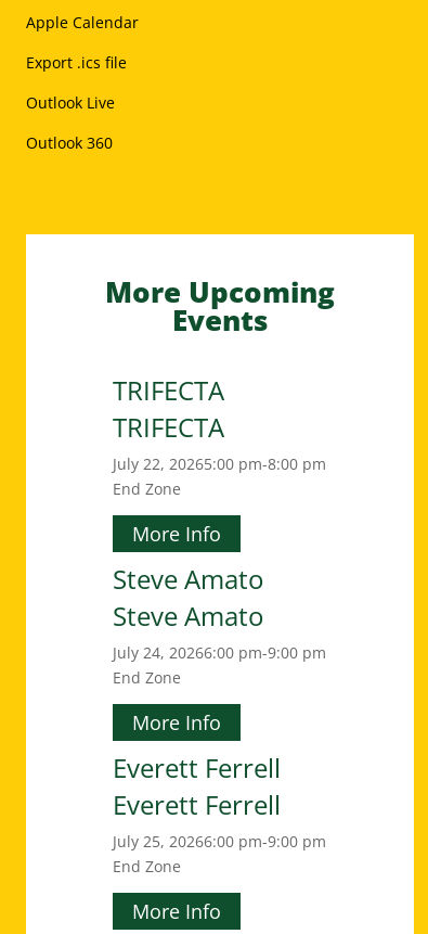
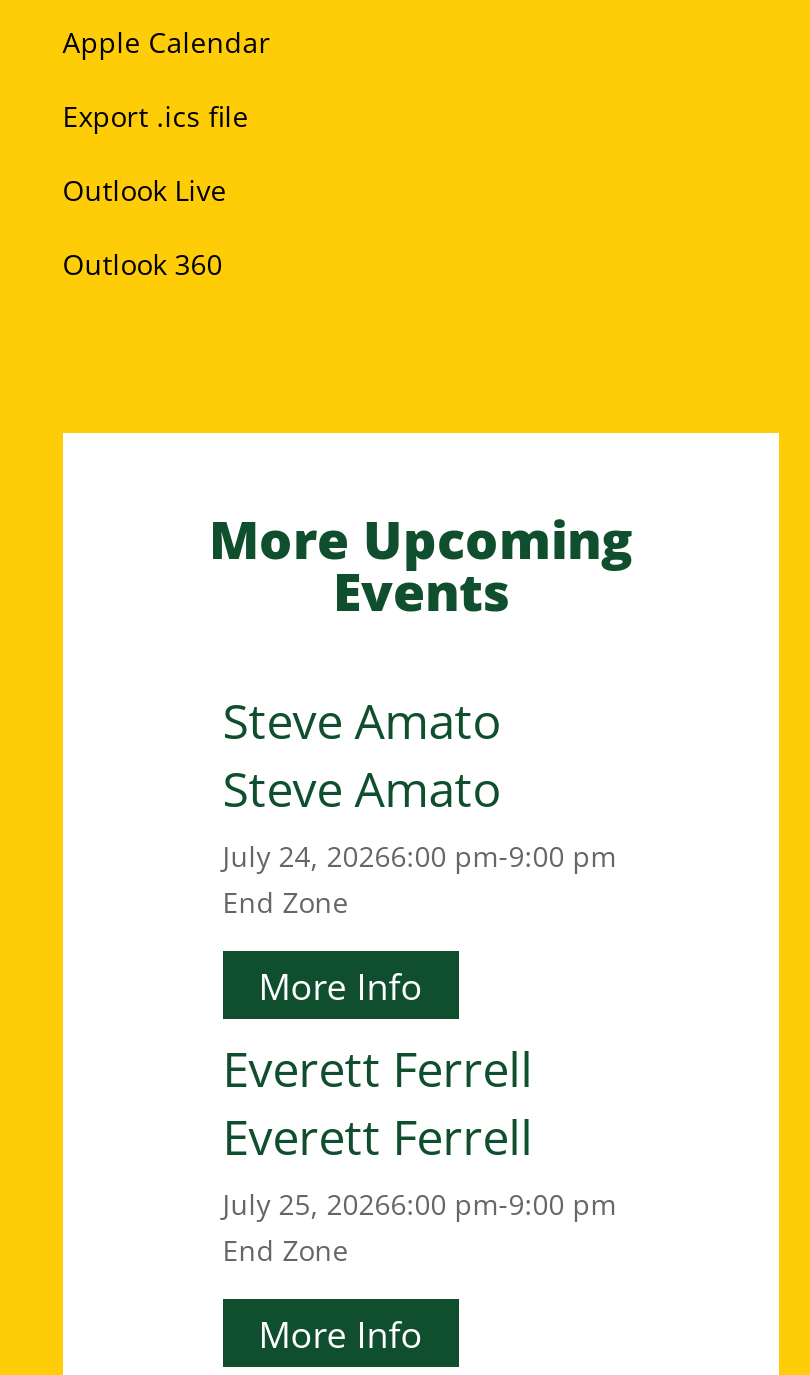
- TRIFECTA
- TRIFECTA
- July 22, 20265:00 pm-8:00 pm
- End Zone
- More Info
